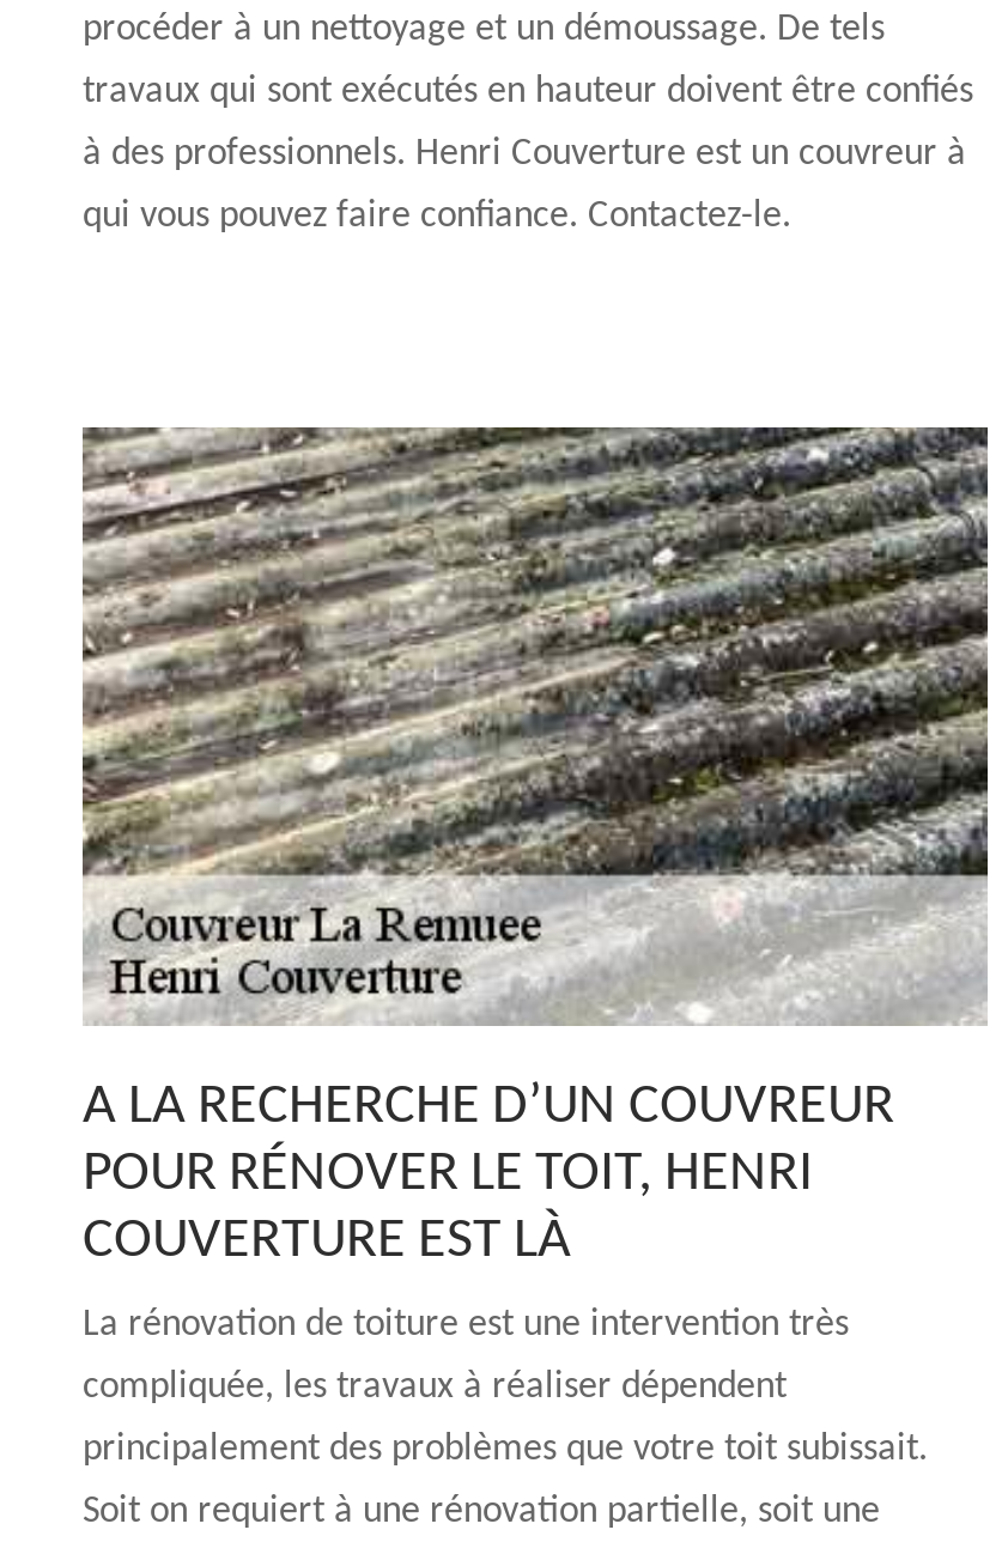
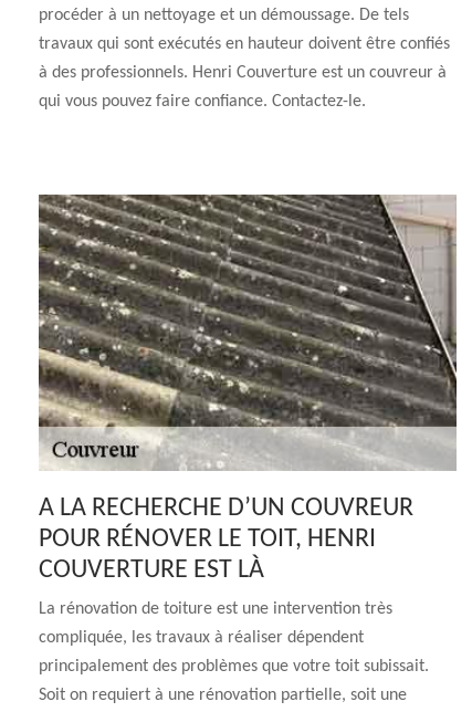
- [image]
+ [image]
